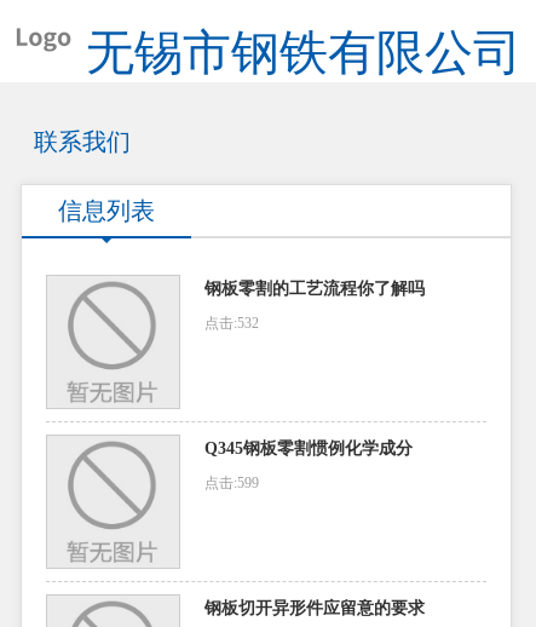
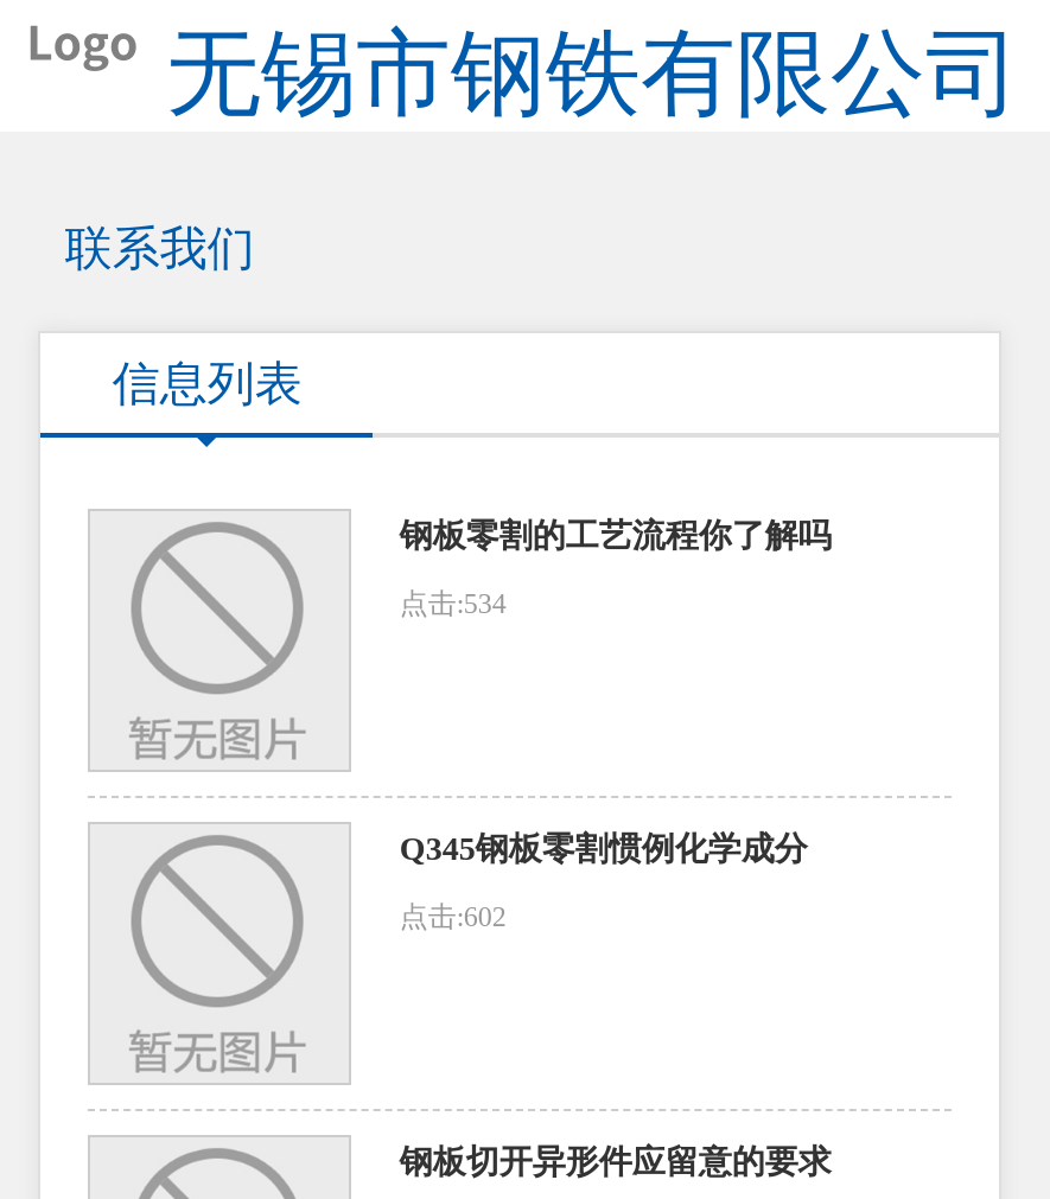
- 点击:532
+ 点击:534

- 点击:599
+ 点击:602
